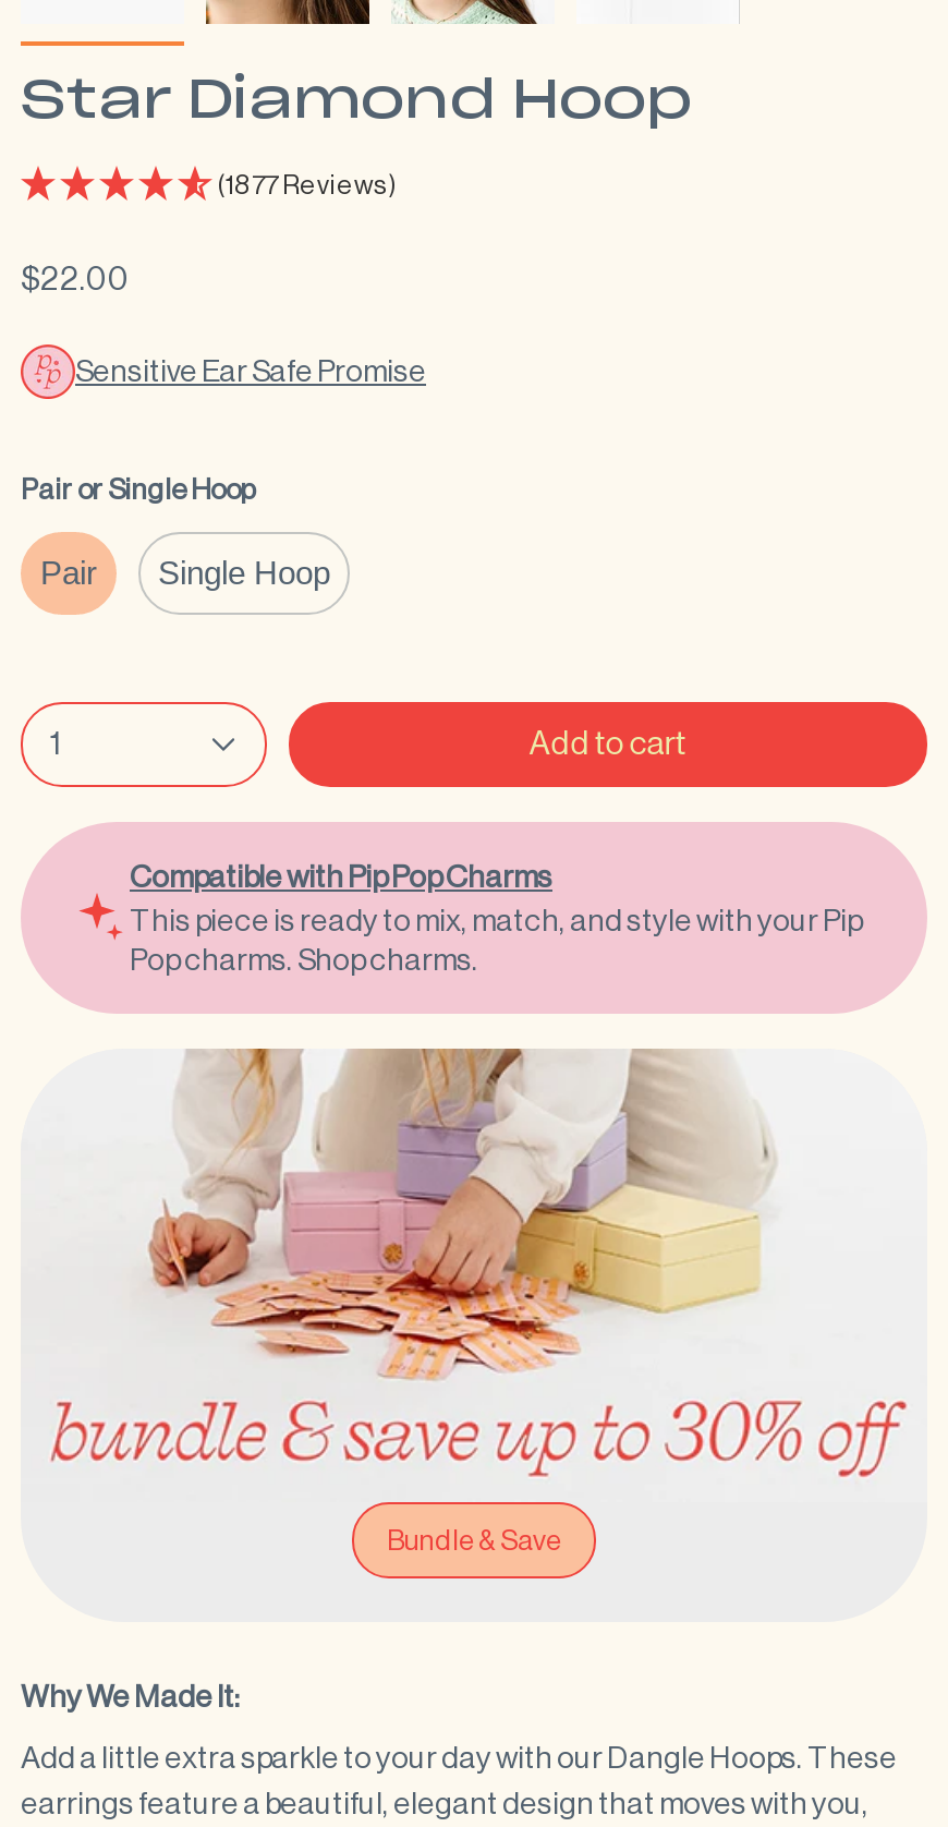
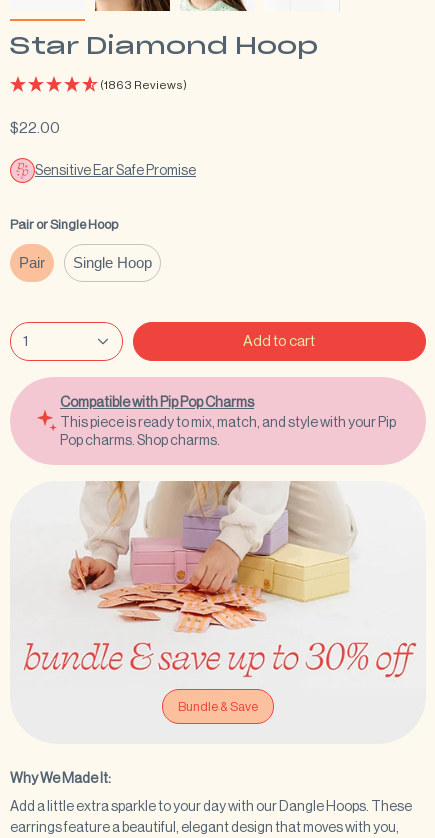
- (1877 Reviews)
+ (1863 Reviews)
